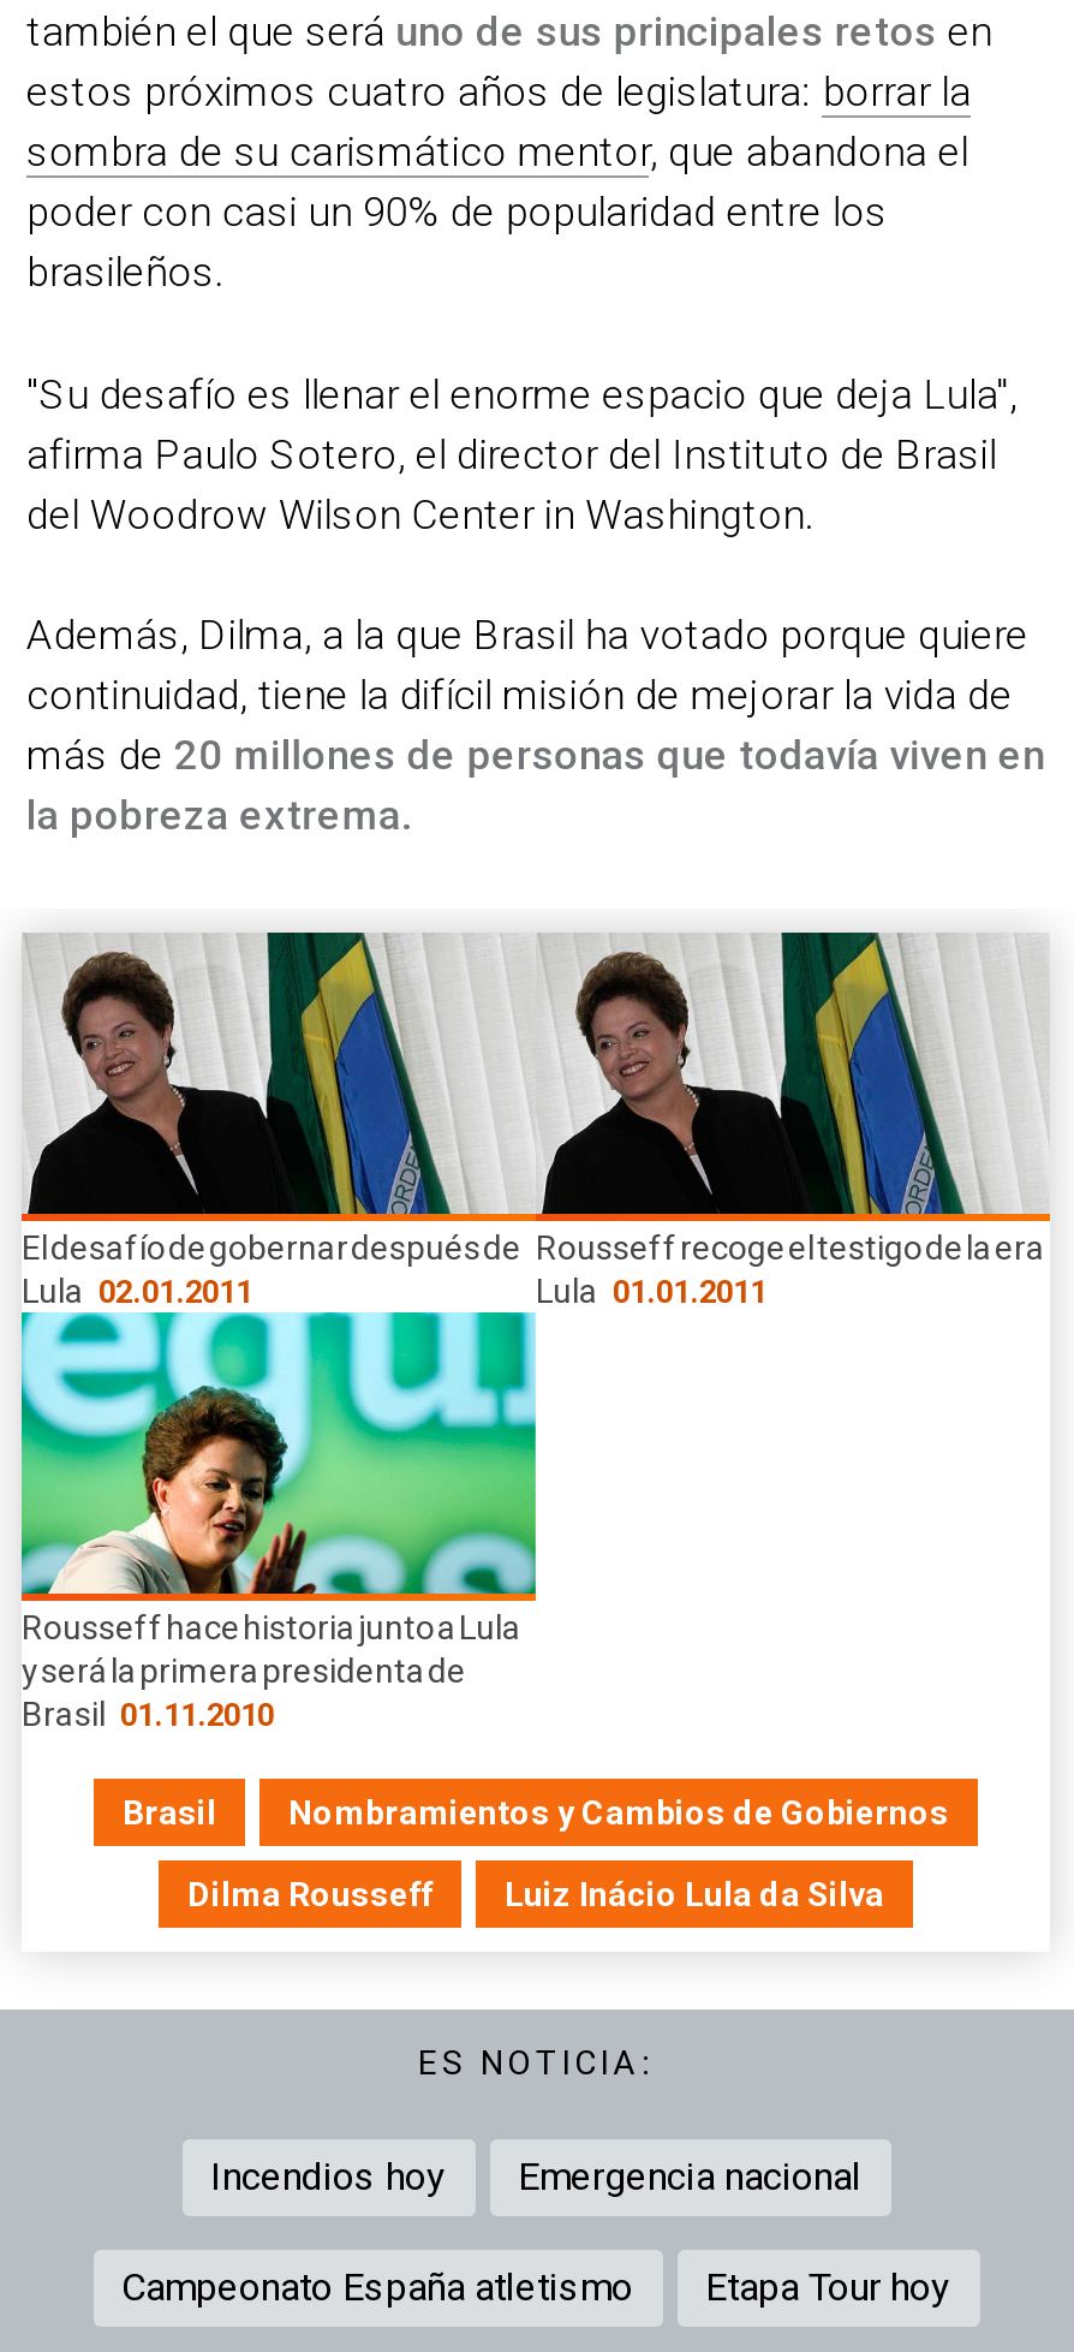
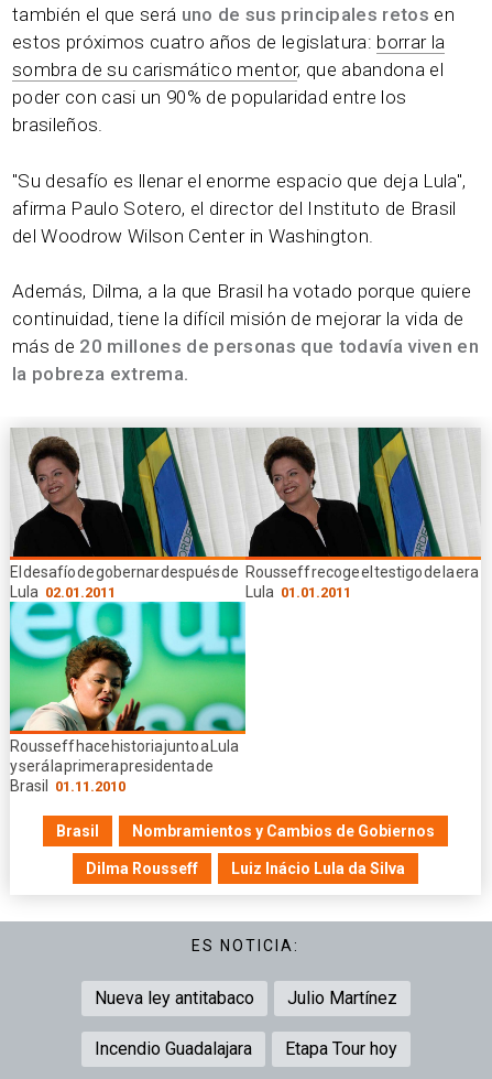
- Incendios hoy
- Emergencia nacional
+ Nueva ley antitabaco
+ Julio Martínez

- Campeonato España atletismo
+ Incendio Guadalajara
